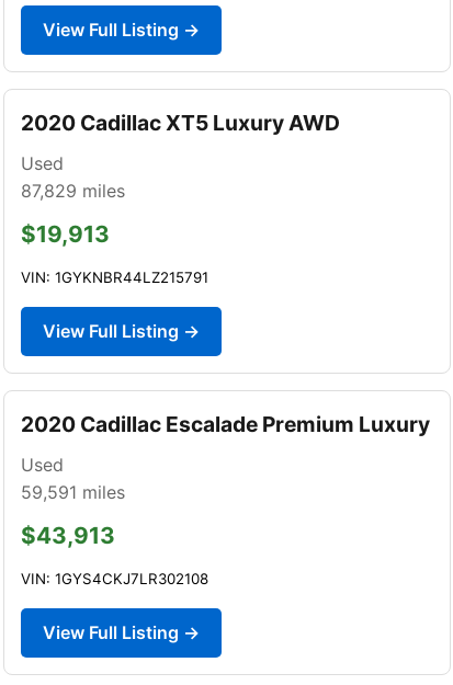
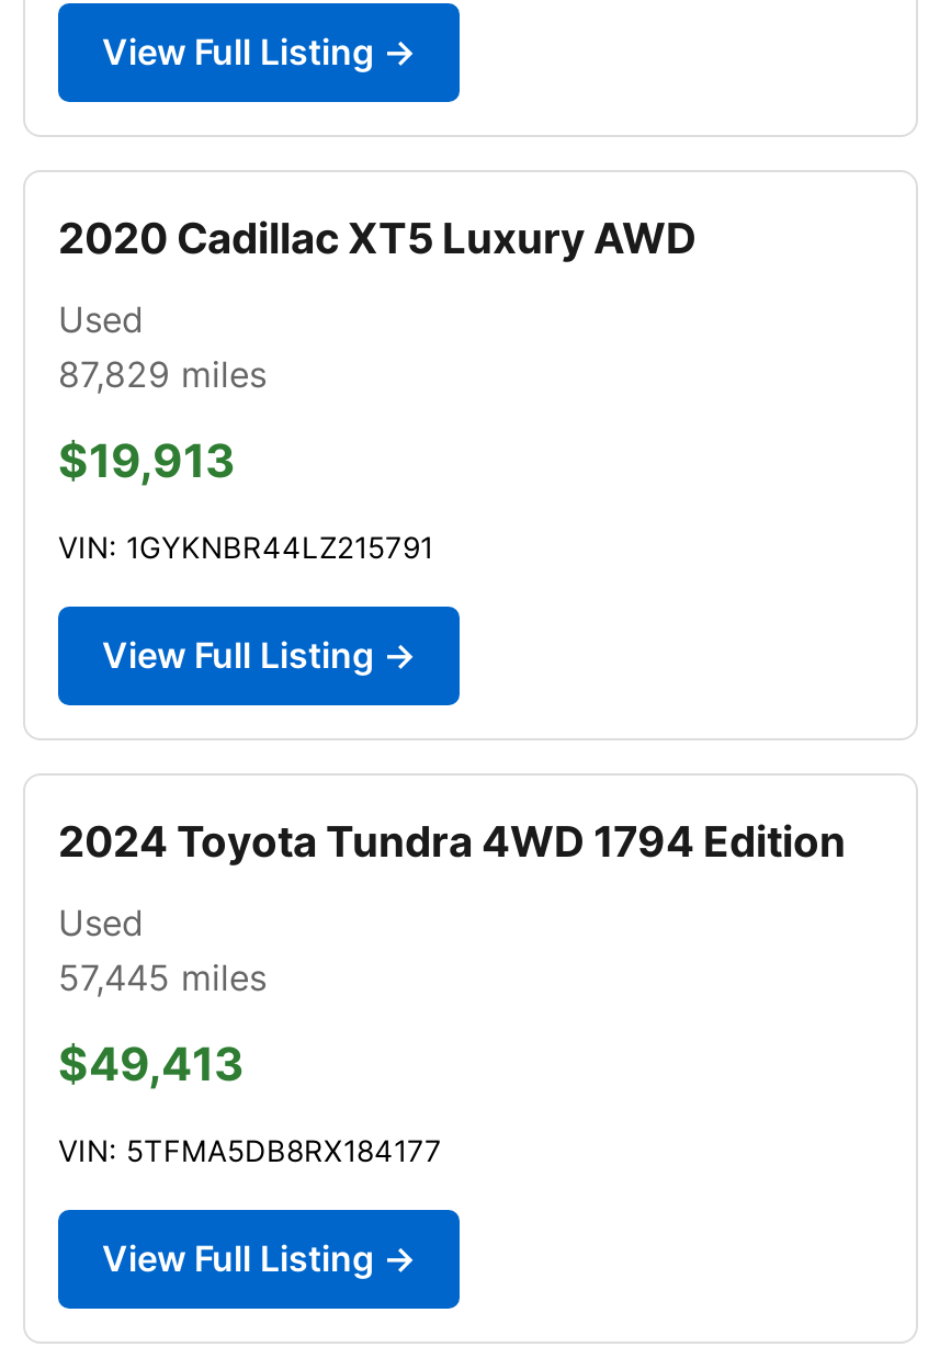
- 2020 Cadillac Escalade Premium Luxury
+ 2024 Toyota Tundra 4WD 1794 Edition

- 59,591 miles
+ 57,445 miles

- $43,913
+ $49,413

- VIN: 1GYS4CKJ7LR302108
+ VIN: 5TFMA5DB8RX184177
